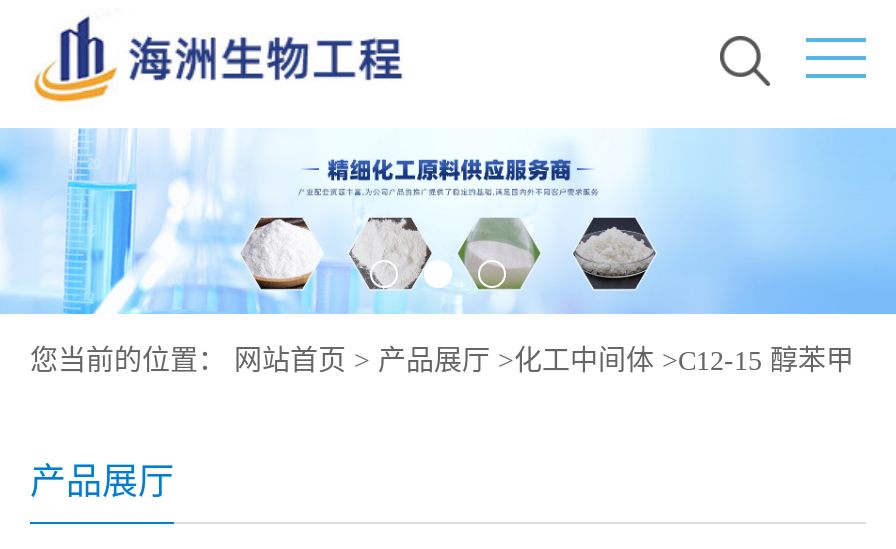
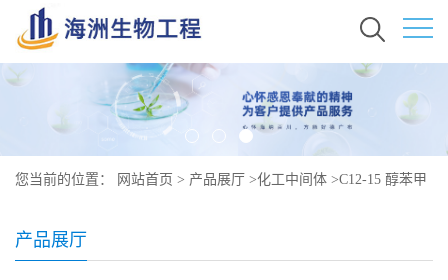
- [image]
+ [image]
